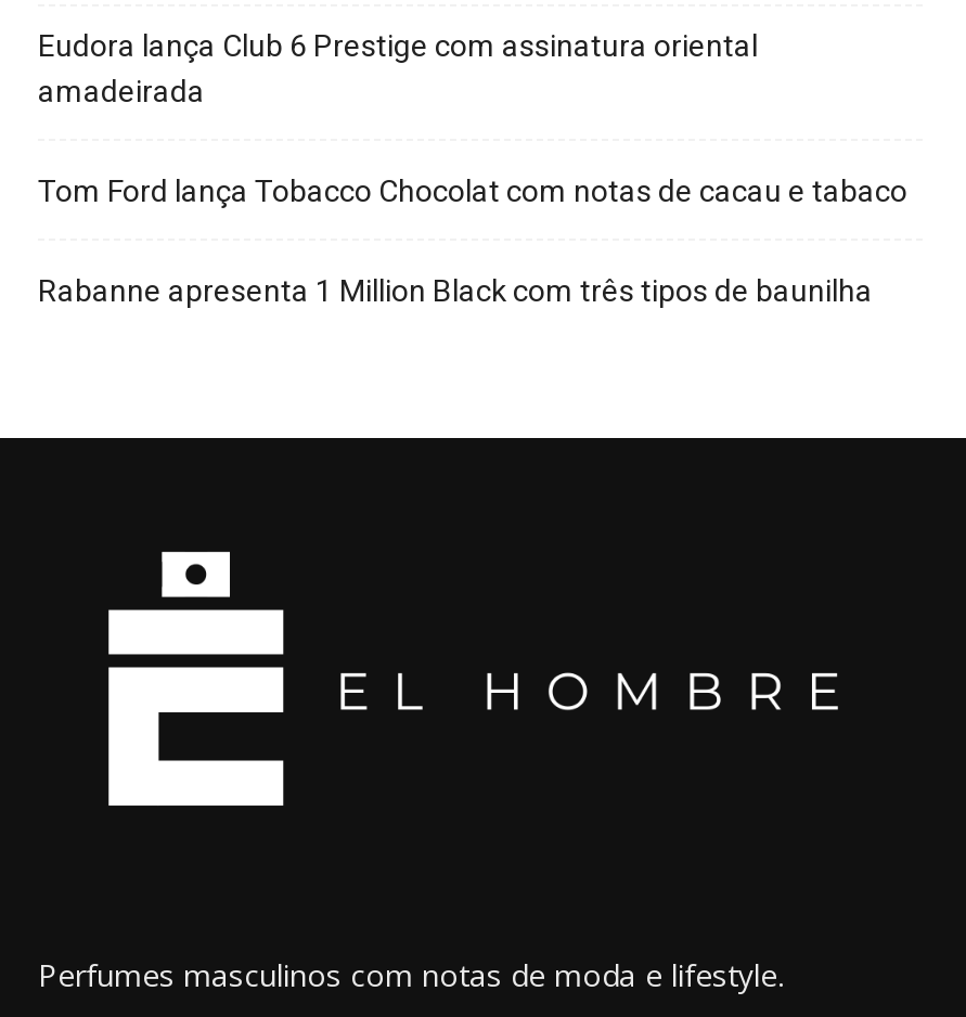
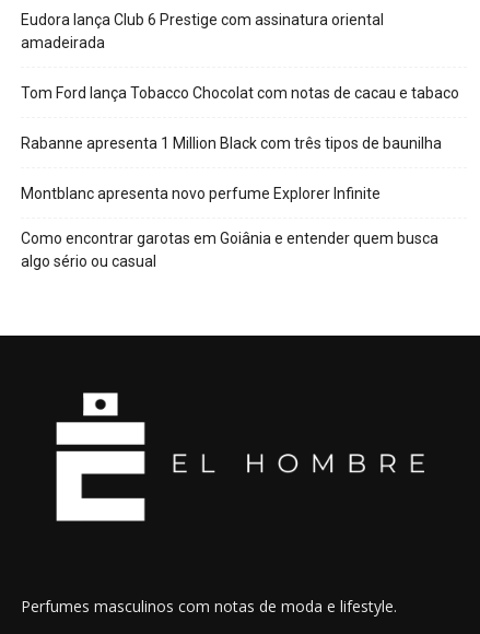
+ Montblanc apresenta novo perfume Explorer Infinite
+ Como encontrar garotas em Goiânia e entender quem busca
+ algo sério ou casual
